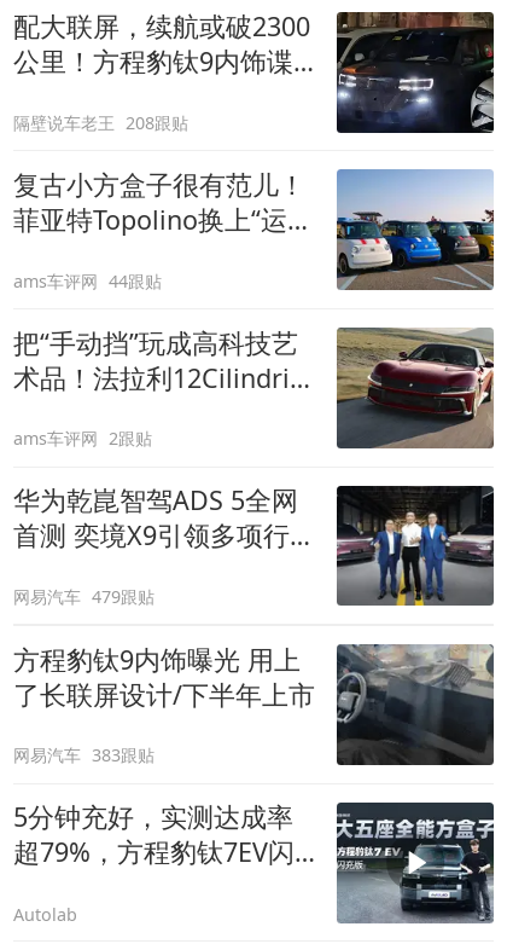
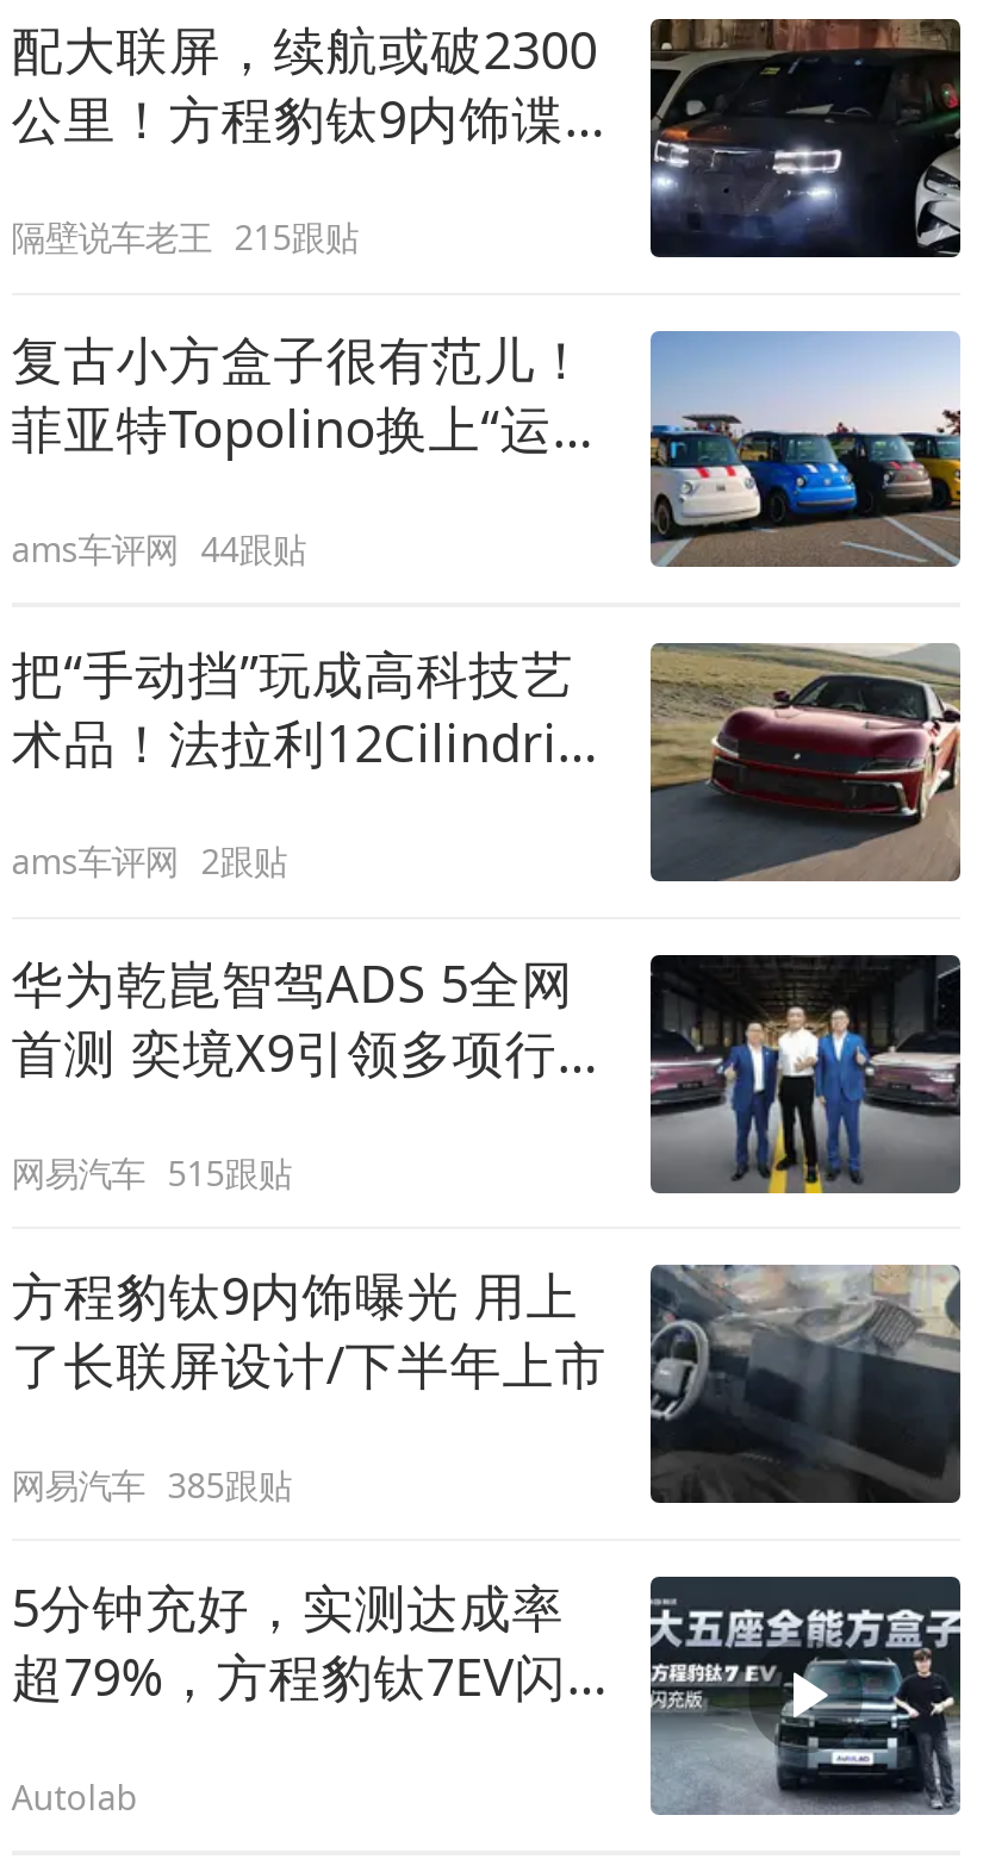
- 隔壁说车老王 208跟贴
+ 隔壁说车老王 215跟贴

- 网易汽车 479跟贴
+ 网易汽车 515跟贴

- 网易汽车 383跟贴
+ 网易汽车 385跟贴
